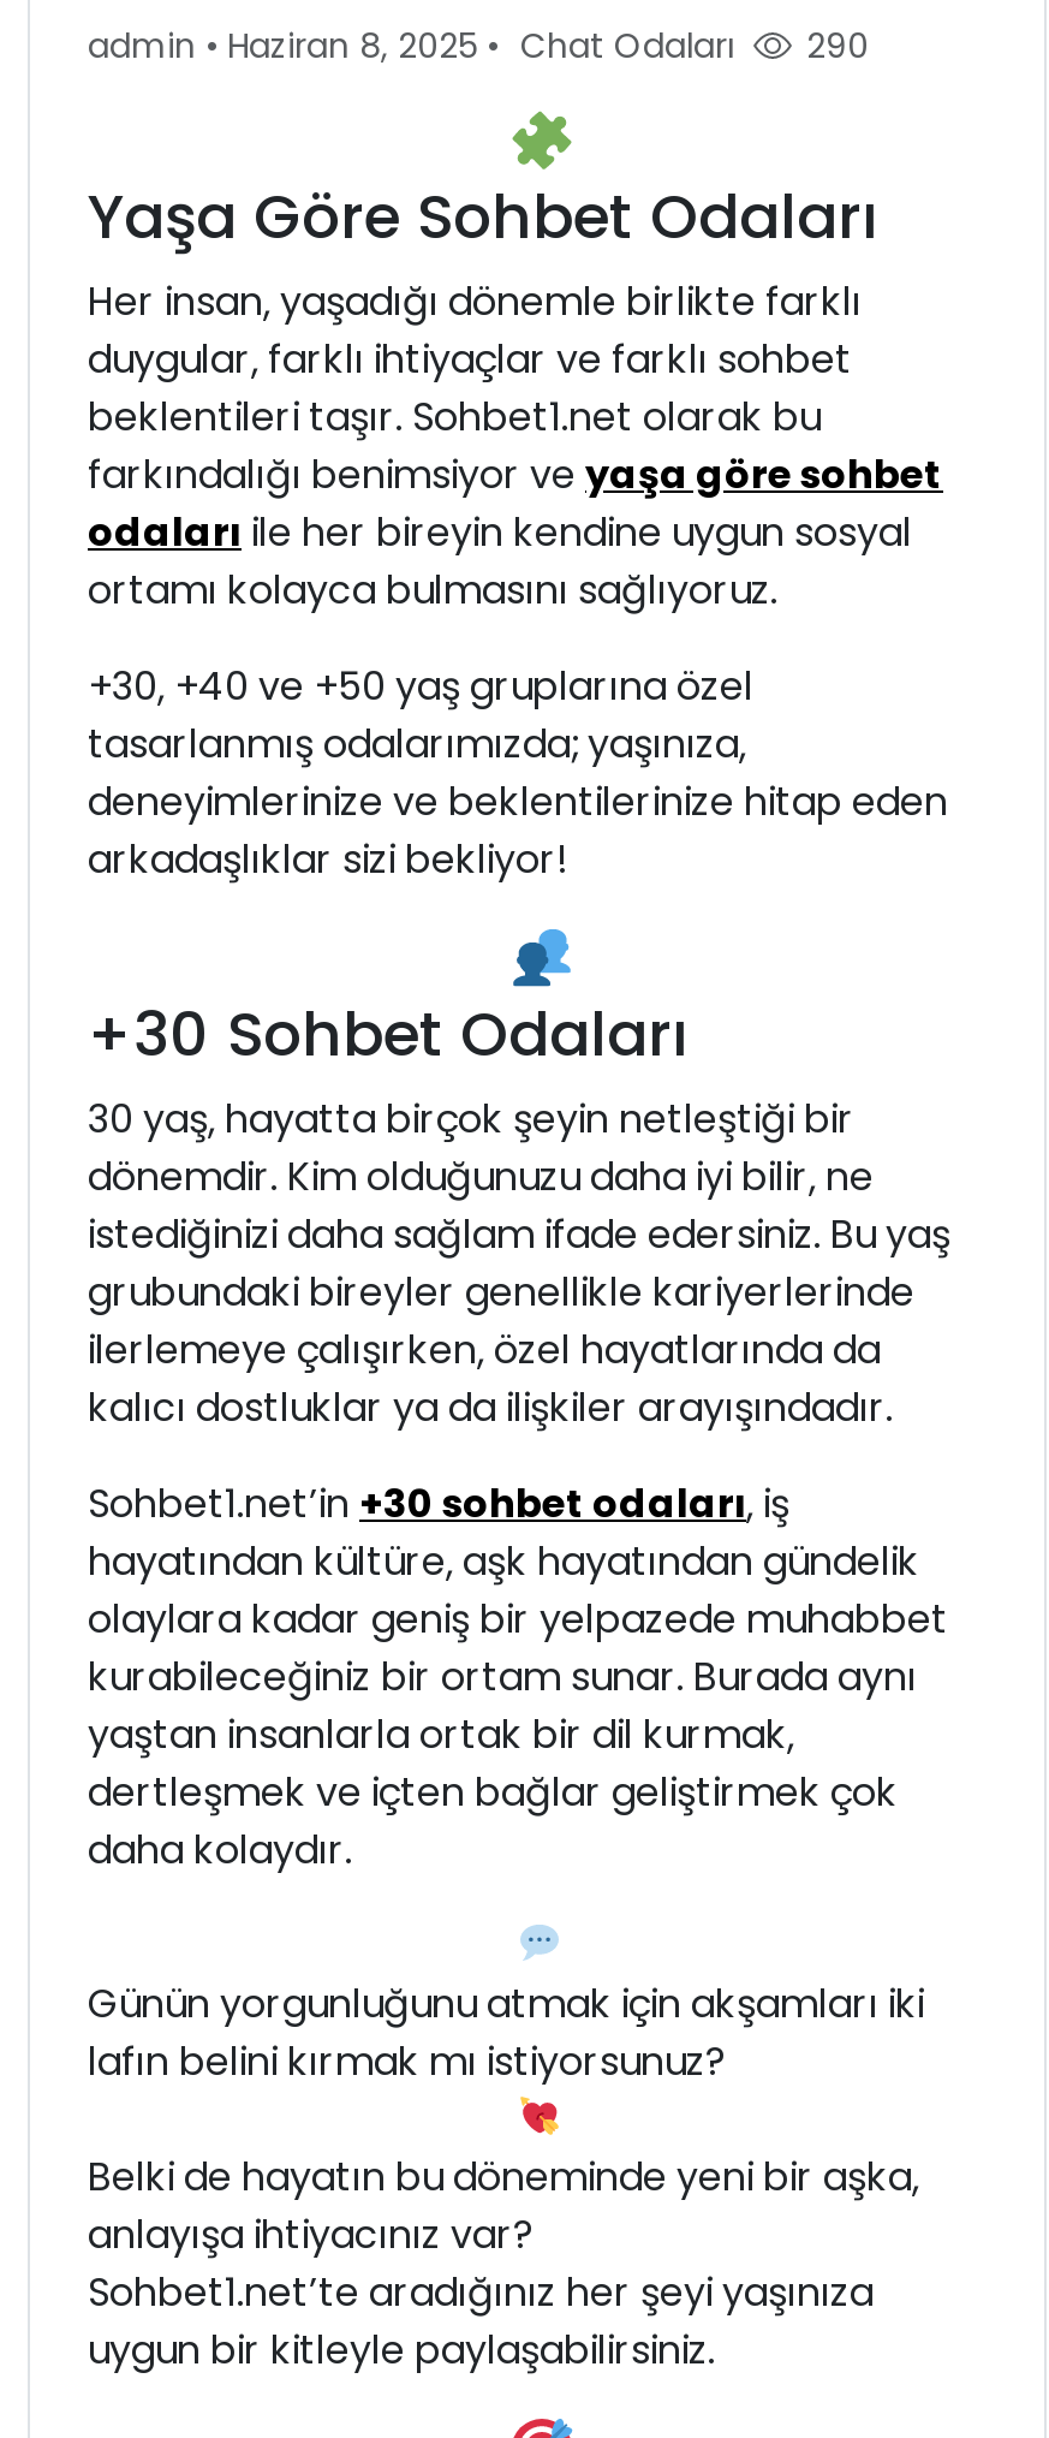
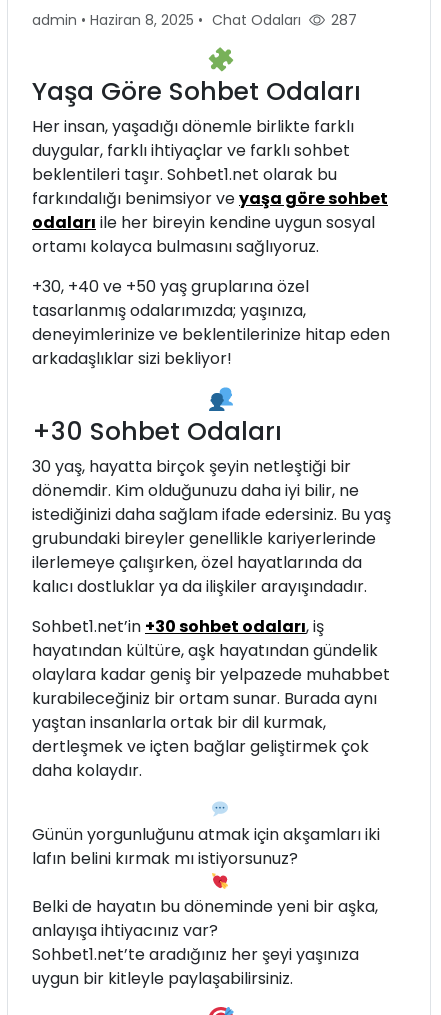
- admin • Haziran 8, 2025 • Chat Odaları 290
+ admin • Haziran 8, 2025 • Chat Odaları 287
